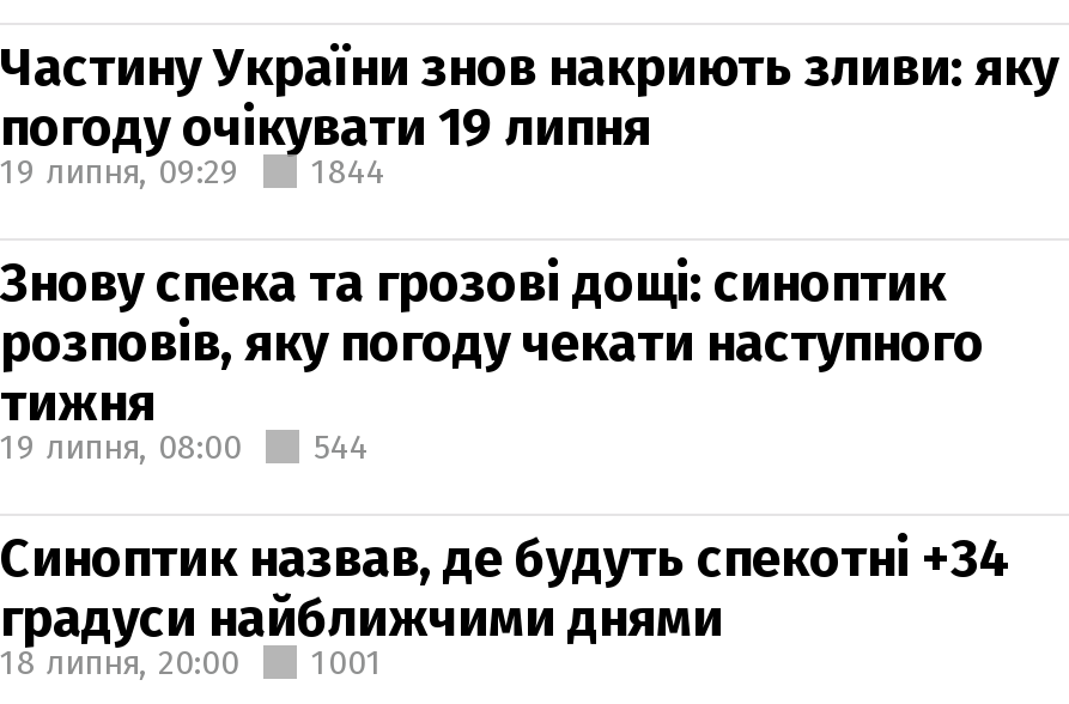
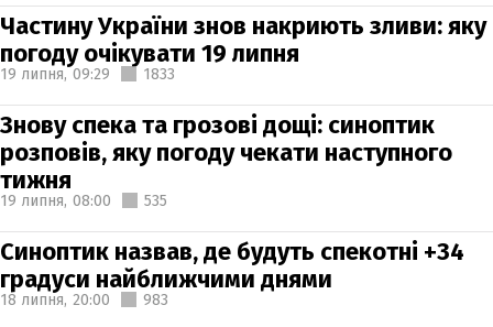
- 19 липня, 09:29 1844
+ 19 липня, 09:29 1833

- 19 липня, 08:00 544
+ 19 липня, 08:00 535

- 18 липня, 20:00 1001
+ 18 липня, 20:00 983
